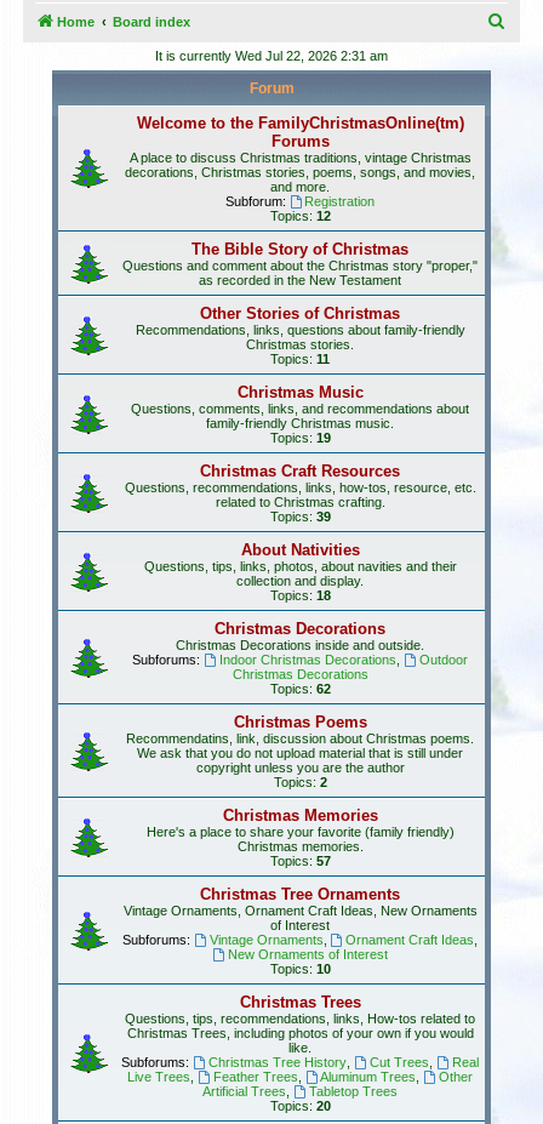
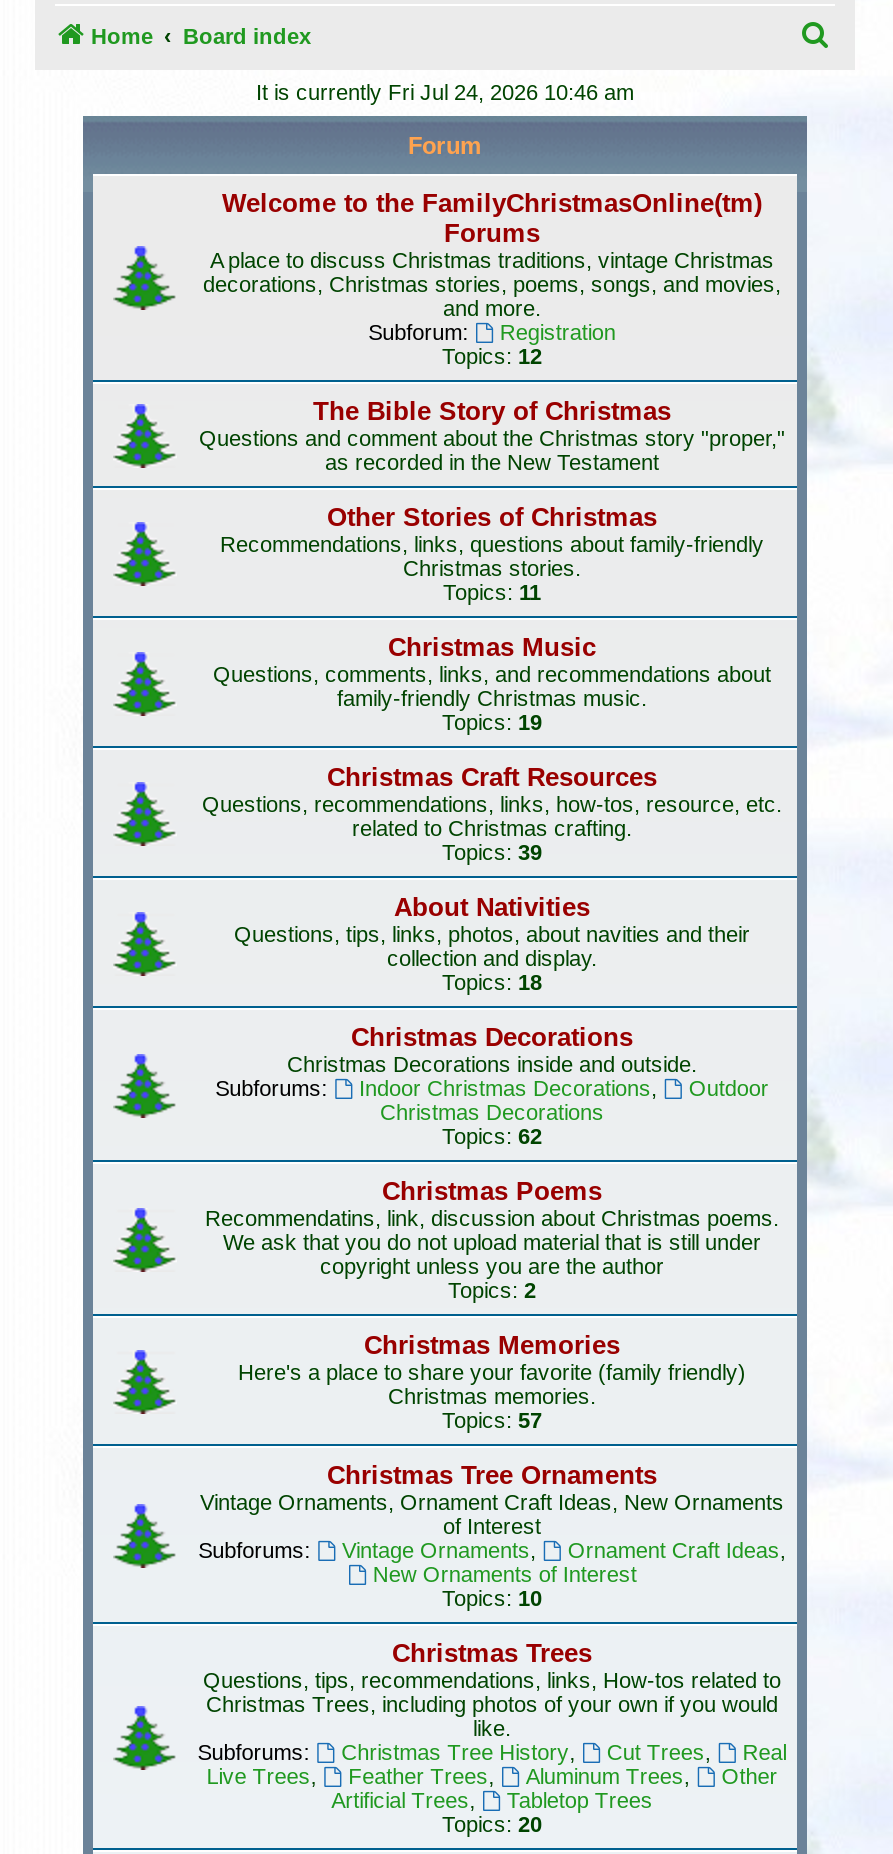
- It is currently Wed Jul 22, 2026 2:31 am
+ It is currently Fri Jul 24, 2026 10:46 am
